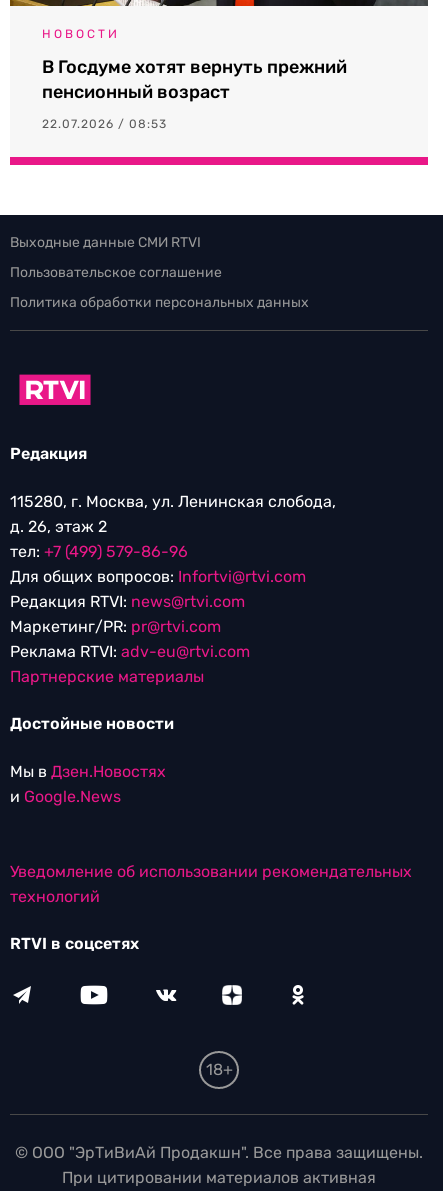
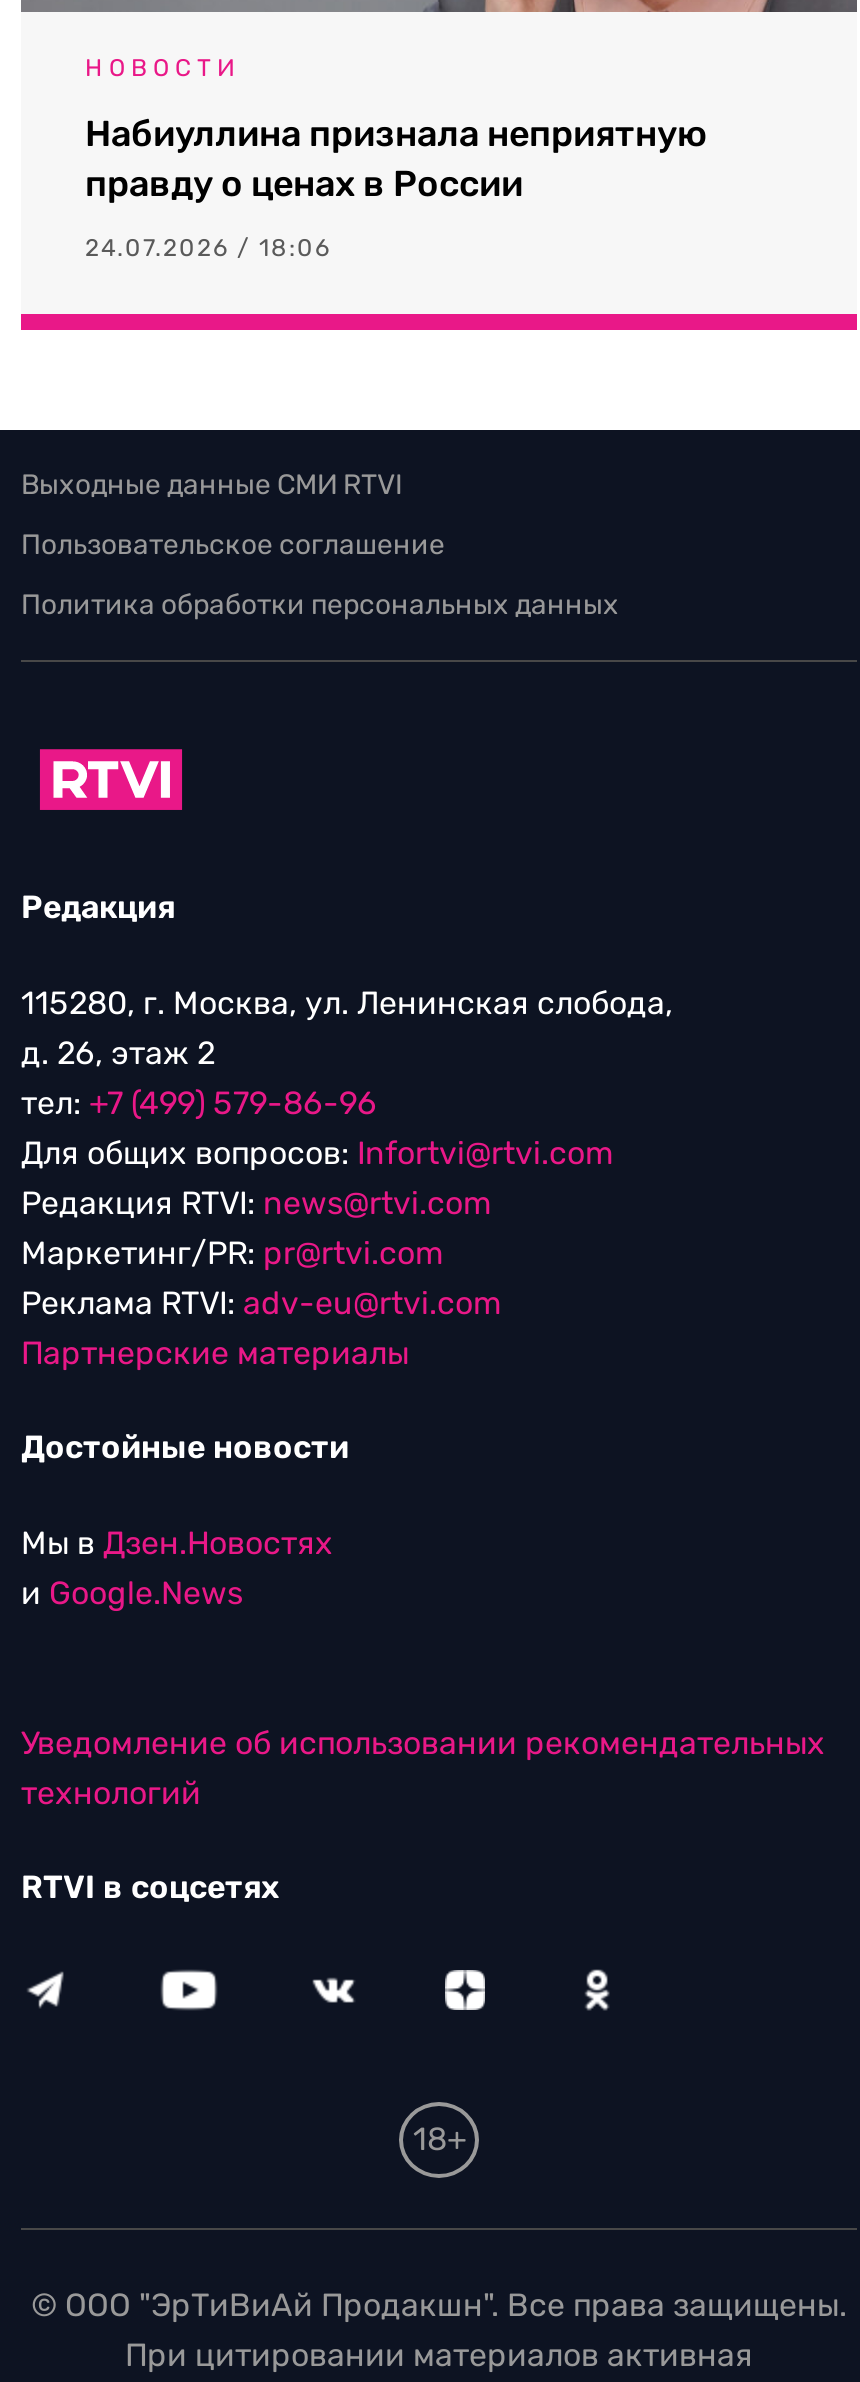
- В Госдуме хотят вернуть прежний
- пенсионный возраст
+ Набиуллина признала неприятную
+ правду о ценах в России

- 22.07.2026 / 08:53
+ 24.07.2026 / 18:06
